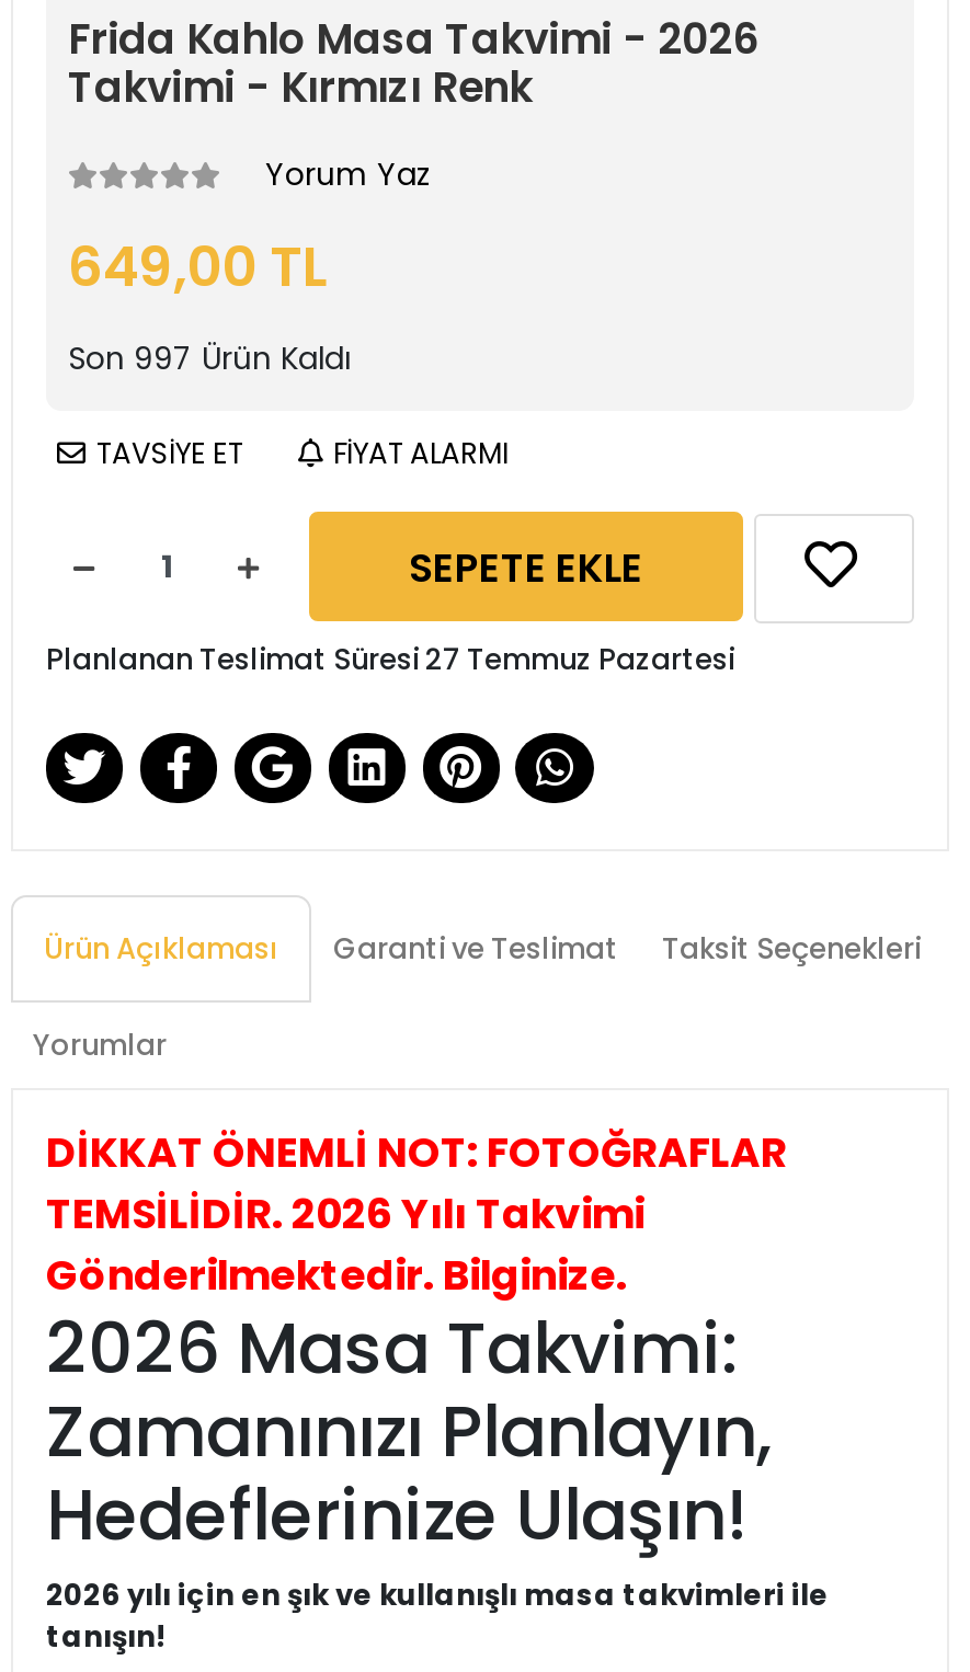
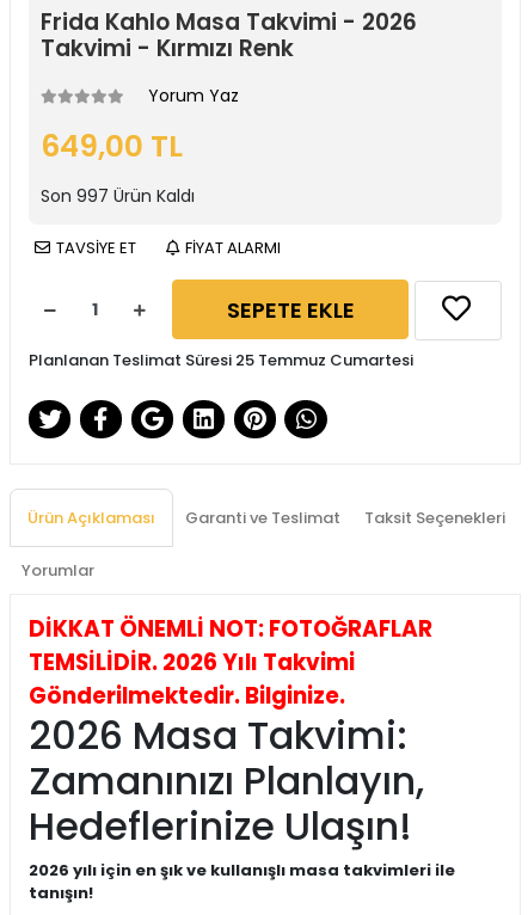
- Planlanan Teslimat Süresi 27 Temmuz Pazartesi
+ Planlanan Teslimat Süresi 25 Temmuz Cumartesi
